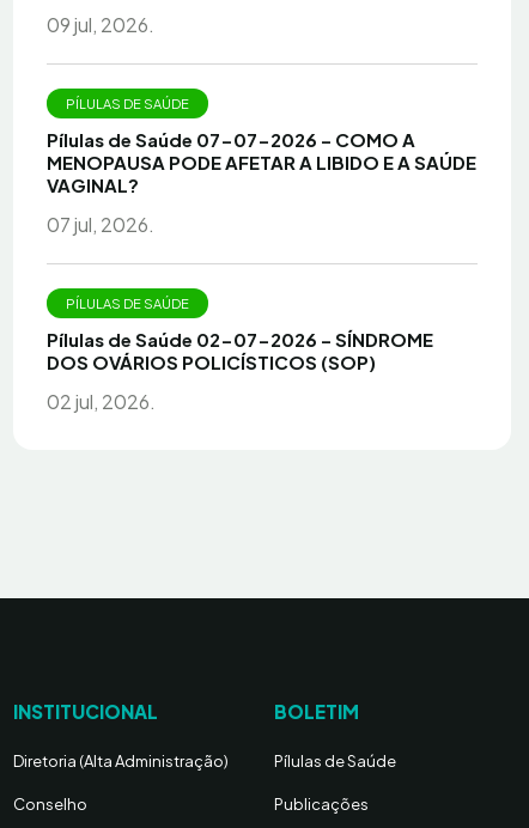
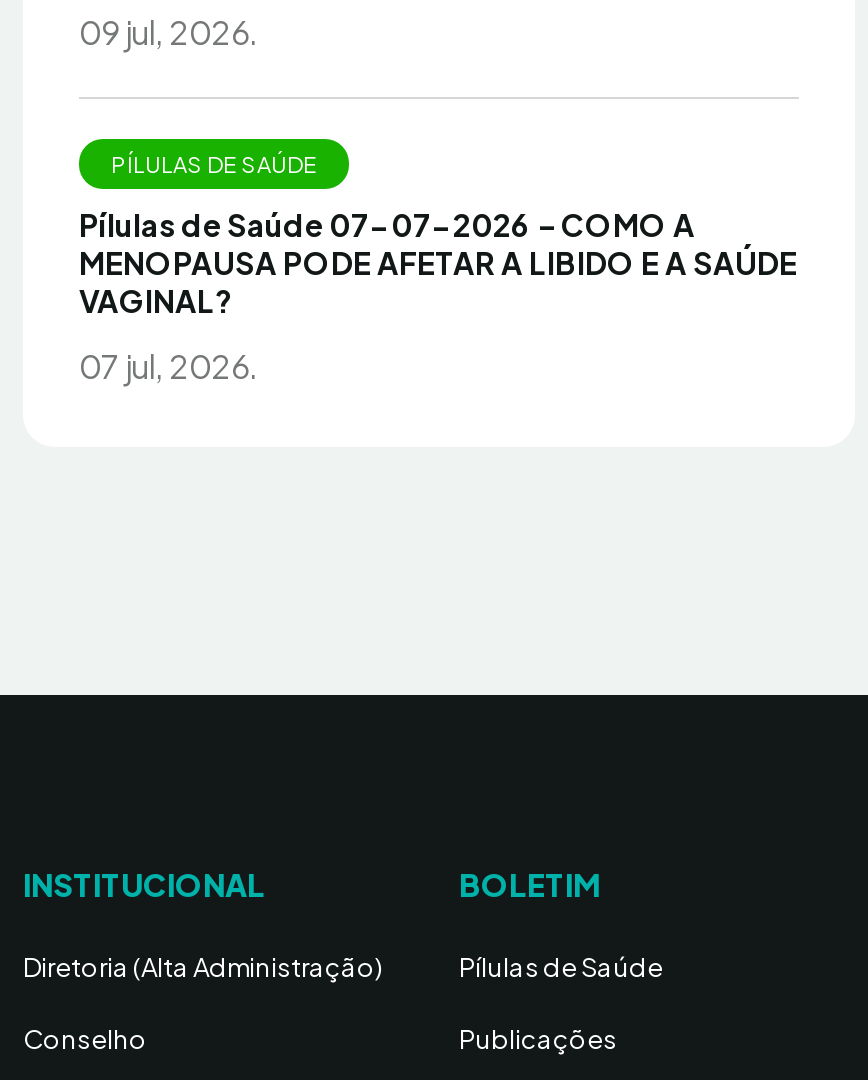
- PÍLULAS DE SAÚDE
- Pílulas de Saúde 02-07-2026 – SÍNDROME
- DOS OVÁRIOS POLICÍSTICOS (SOP)
- 02 jul, 2026.
